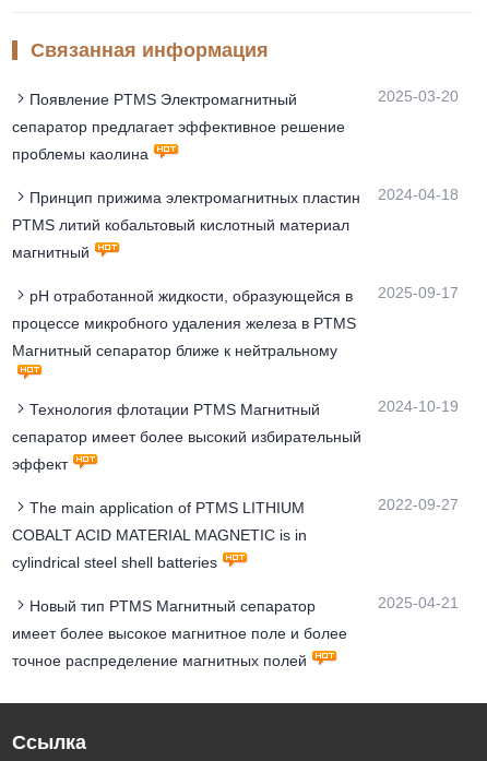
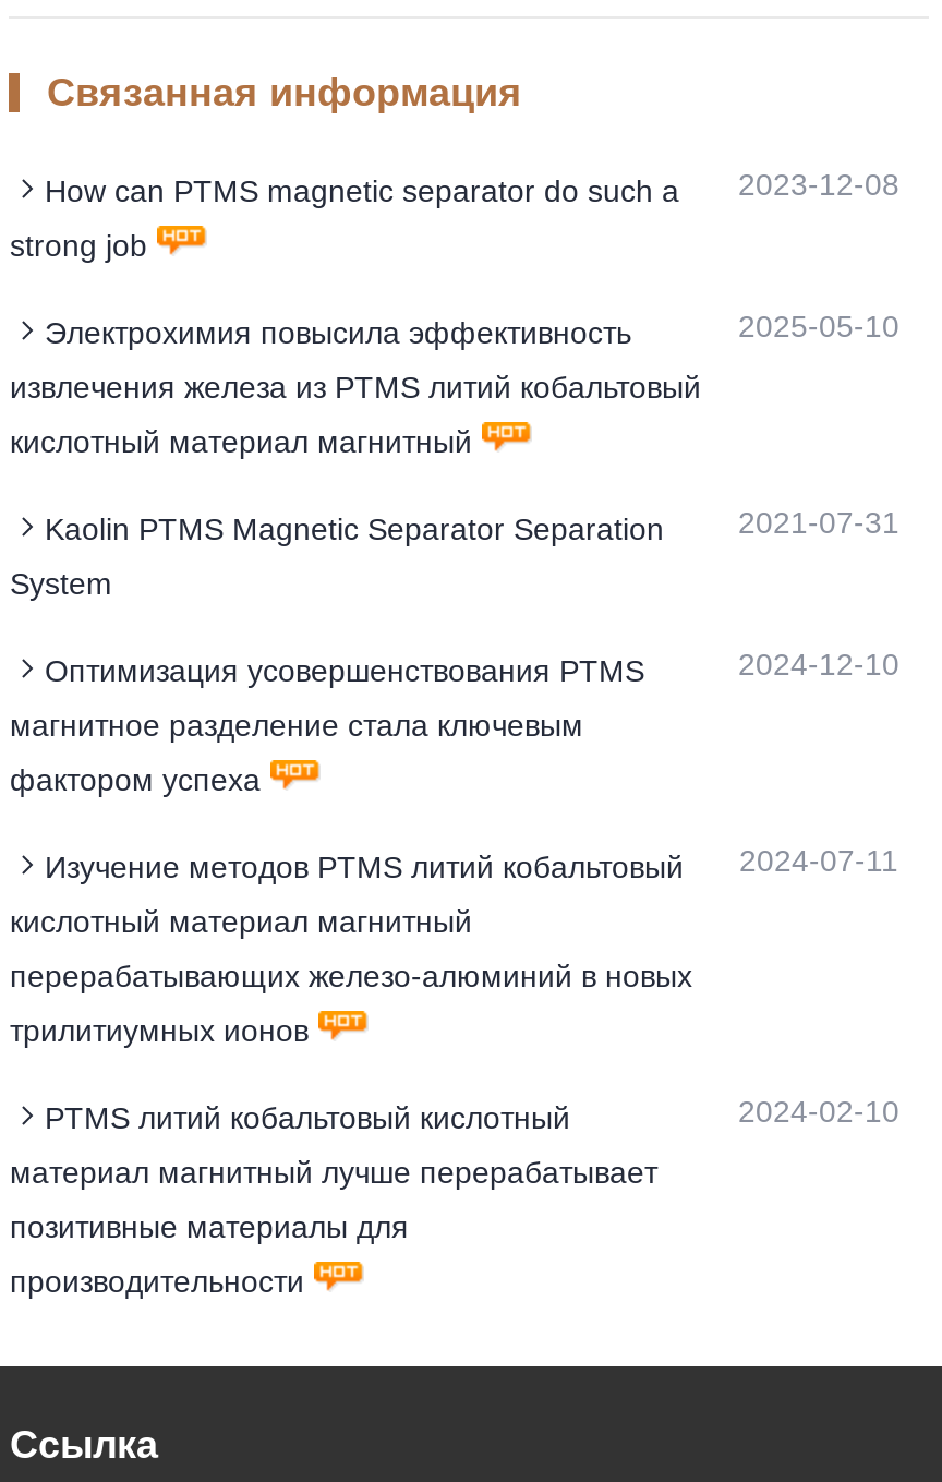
- Появление PTMS Электромагнитный
+ How can PTMS magnetic separator do such a

- 2025-03-20
+ Электрохимия повысила эффективность

- сепаратор предлагает эффективное решение
+ strong job

- проблемы каолина
+ 2023-12-08

- Принцип прижима электромагнитных пластин
+ извлечения железа из PТМS литий кобальтовый

- 2024-04-18
+ Kaolin PTMS Magnetic Separator Separation

- PТМS литий кобальтовый кислотный материал
+ кислотный материал магнитный

- магнитный
+ 2025-05-10

- рН отработанной жидкости, образующейся в
+ System

- 2025-09-17
+ магнитное разделение стала ключевым

- процессе микробного удаления железа в PTMS
+ 2021-07-31

- Магнитный сепаратор ближе к нейтральному
+ Оптимизация усовершенствования PТМS

- Технология флотации PTMS Магнитный
+ фактором успеха

- 2024-10-19
+ кислотный материал магнитный

- сепаратор имеет более высокий избирательный
+ 2024-12-10

- эффект
+ Изучение методов PТМS литий кобальтовый

- The main application of PTMS LITHIUM
+ перерабатывающих железо-алюминий в новых

- 2022-09-27
+ PТМS литий кобальтовый кислотный

- COBALT ACID MATERIAL MAGNETIC is in
+ трилитиумных ионов

- cylindrical steel shell batteries
+ 2024-07-11

- Новый тип PTMS Магнитный сепаратор
+ материал магнитный лучше перерабатывает

- 2025-04-21
+ 2024-02-10

- имеет более высокое магнитное поле и более
+ позитивные материалы для

- точное распределение магнитных полей
+ производительности
